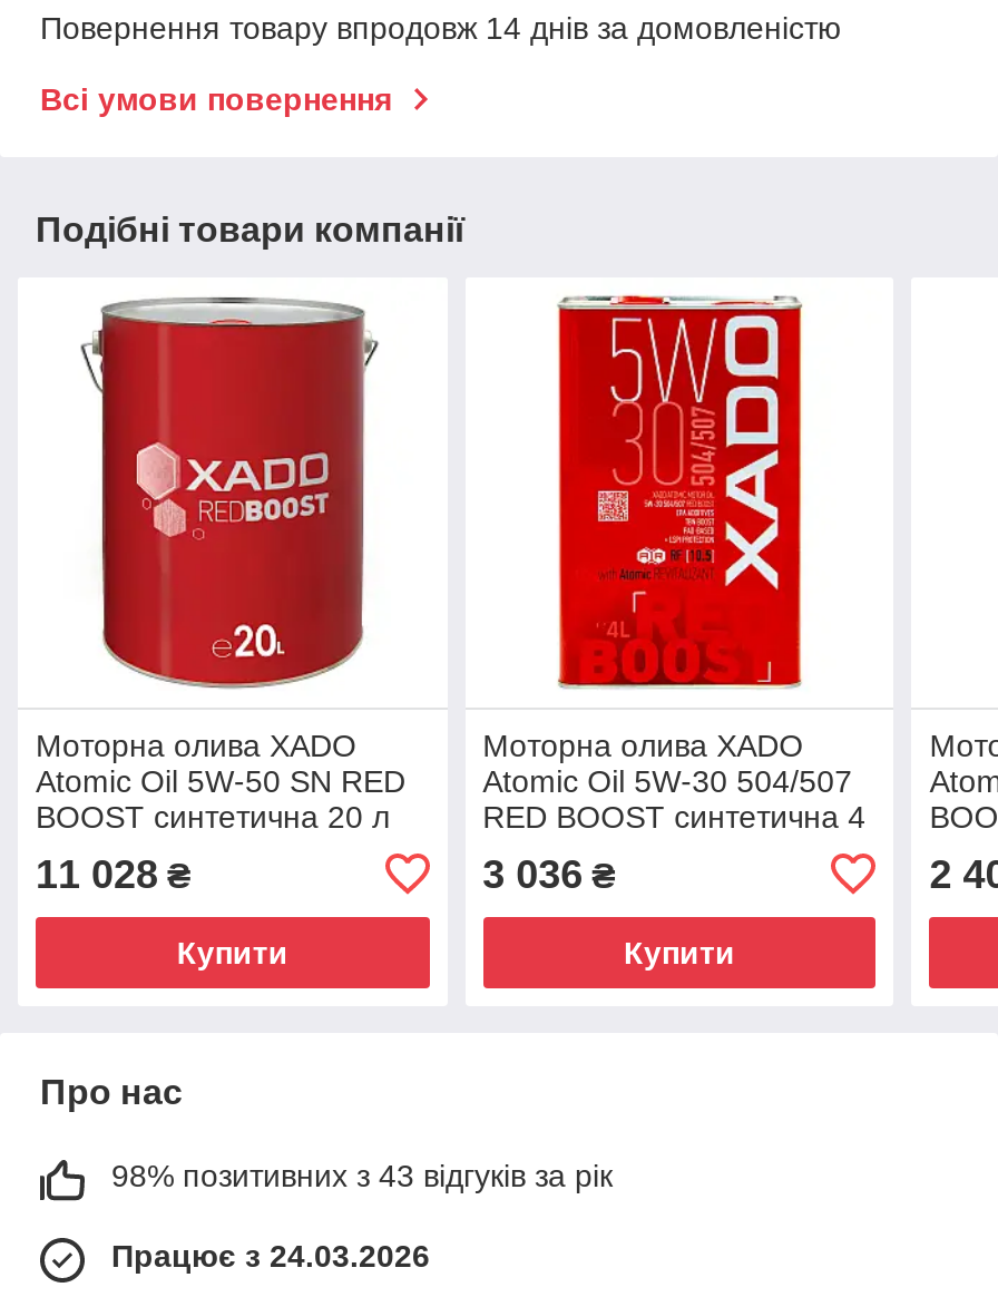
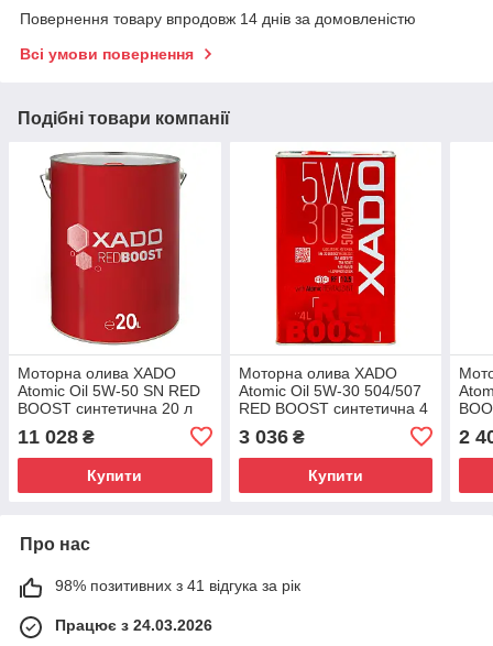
- 98% позитивних з 43 відгуків за рік
+ 98% позитивних з 41 відгука за рік
